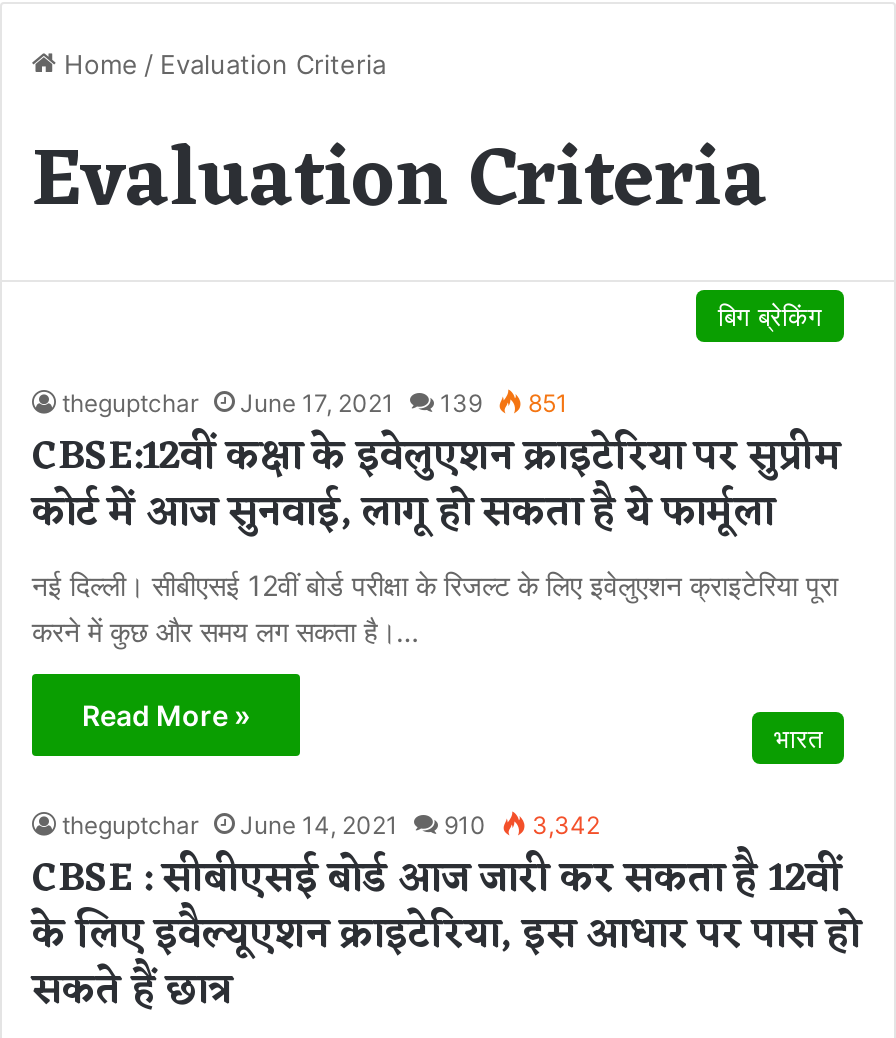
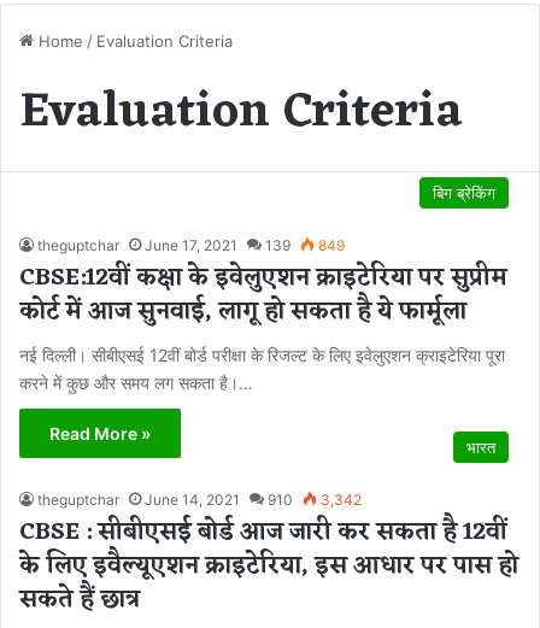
- theguptchar June 17, 2021 139 851
+ theguptchar June 17, 2021 139 849
